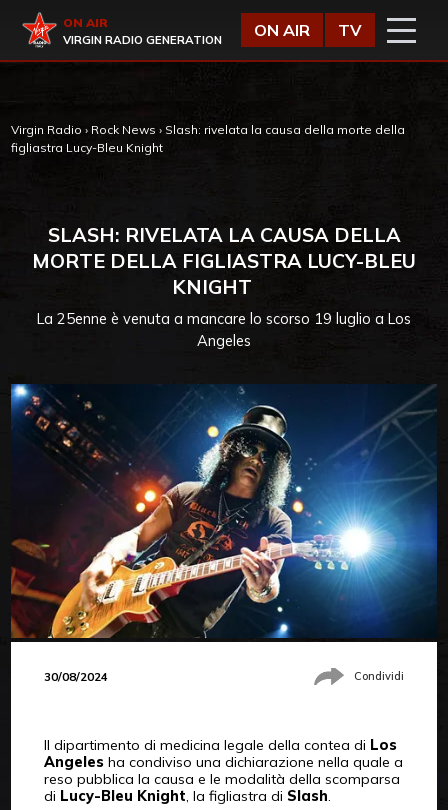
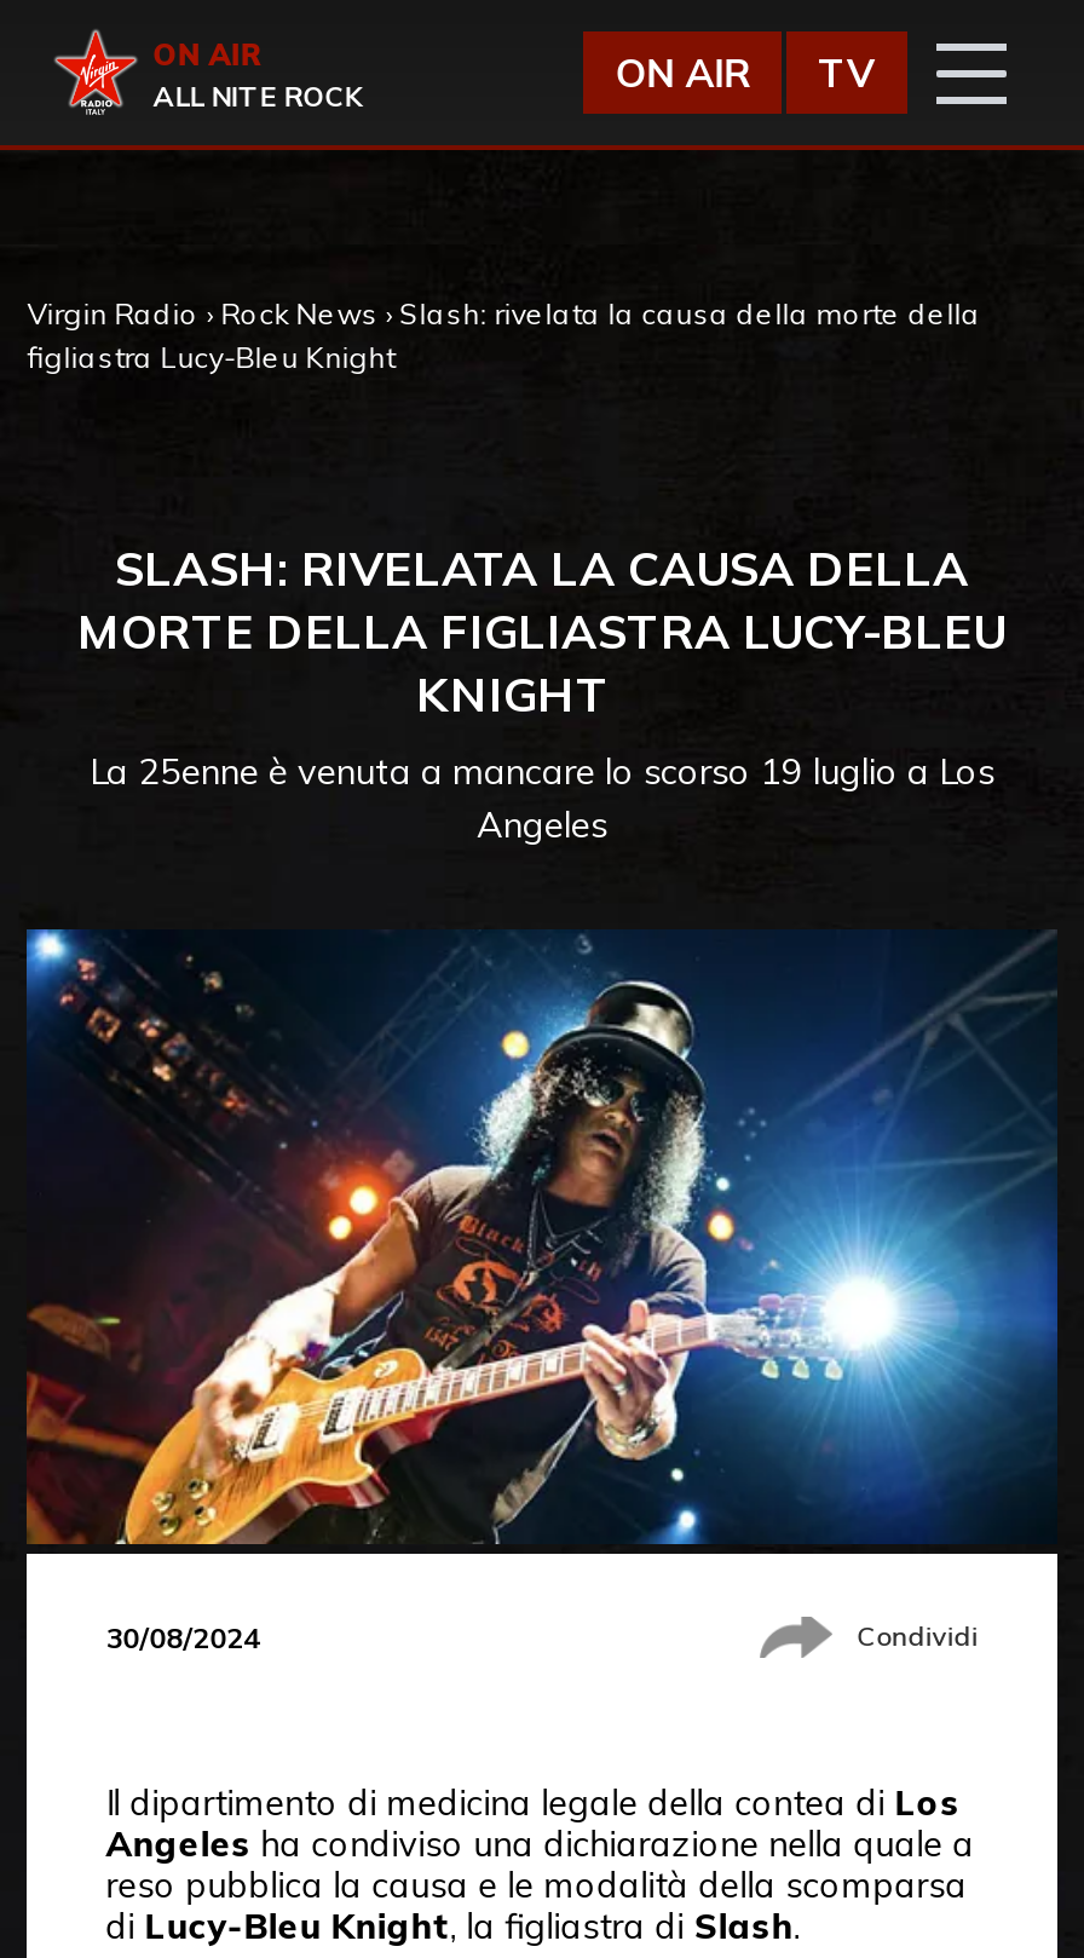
- VIRGIN RADIO GENERATION
+ ALL NITE ROCK
